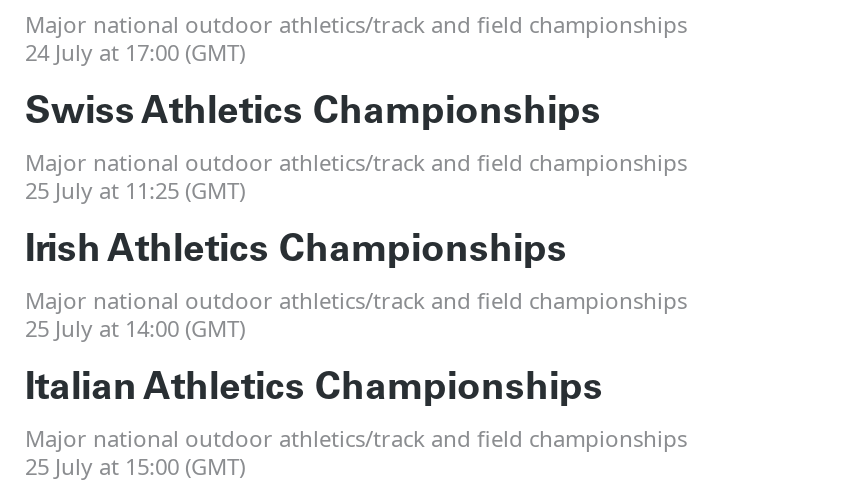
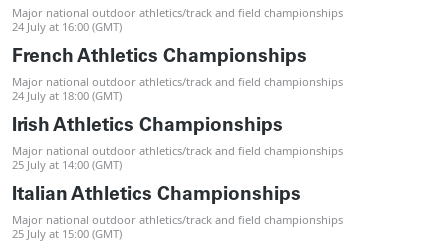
- 24 July at 17:00 (GMT)
+ 24 July at 16:00 (GMT)

- Swiss Athletics Championships
+ French Athletics Championships

- 25 July at 11:25 (GMT)
+ 24 July at 18:00 (GMT)
